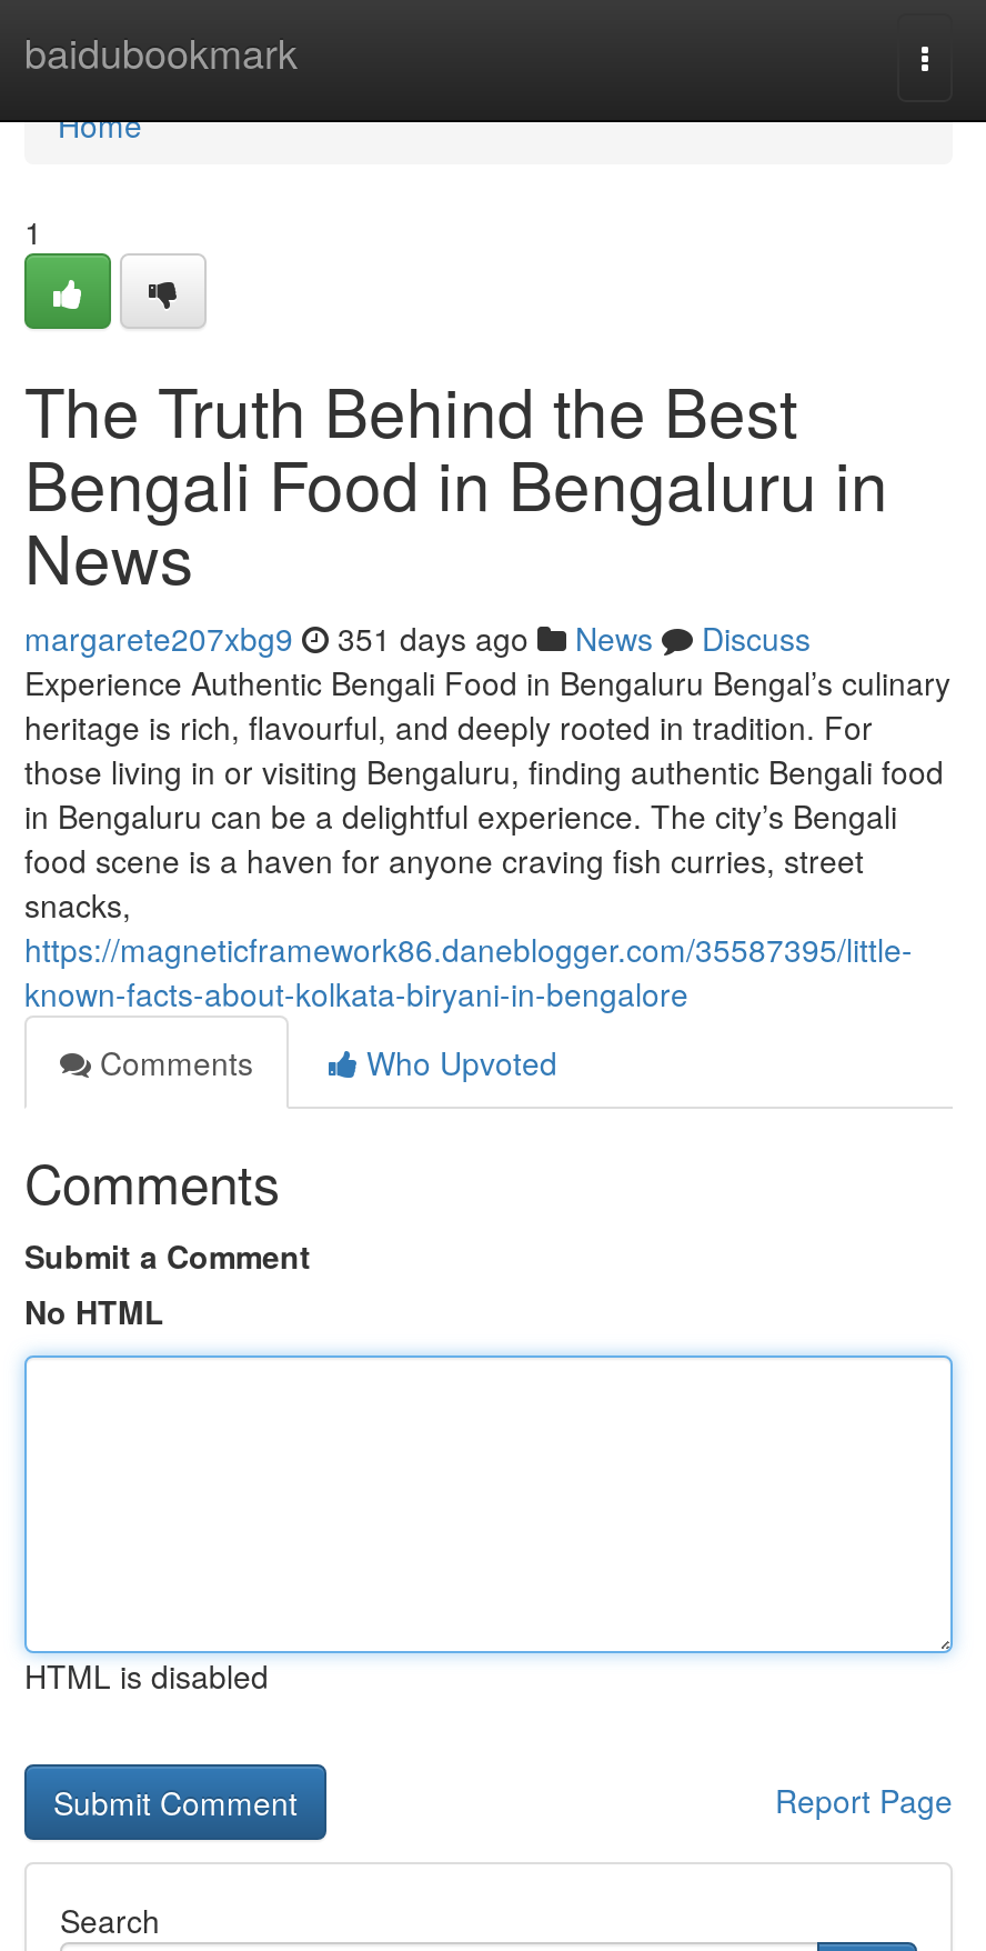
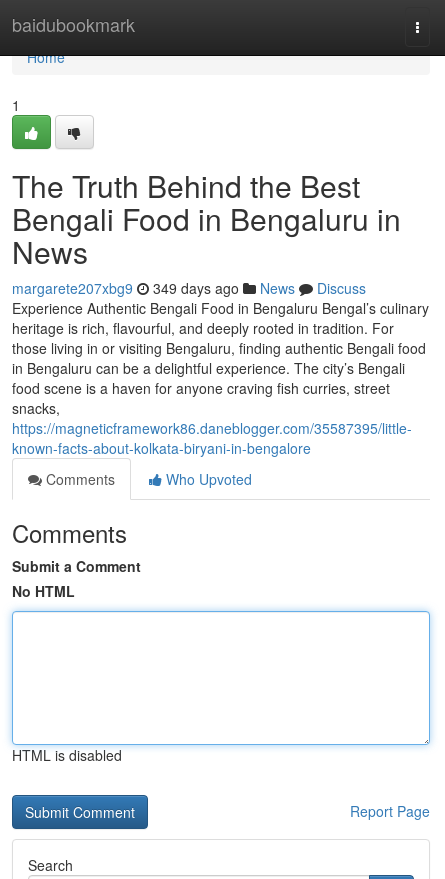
- margarete207xbg9 351 days ago News Discuss
+ margarete207xbg9 349 days ago News Discuss
